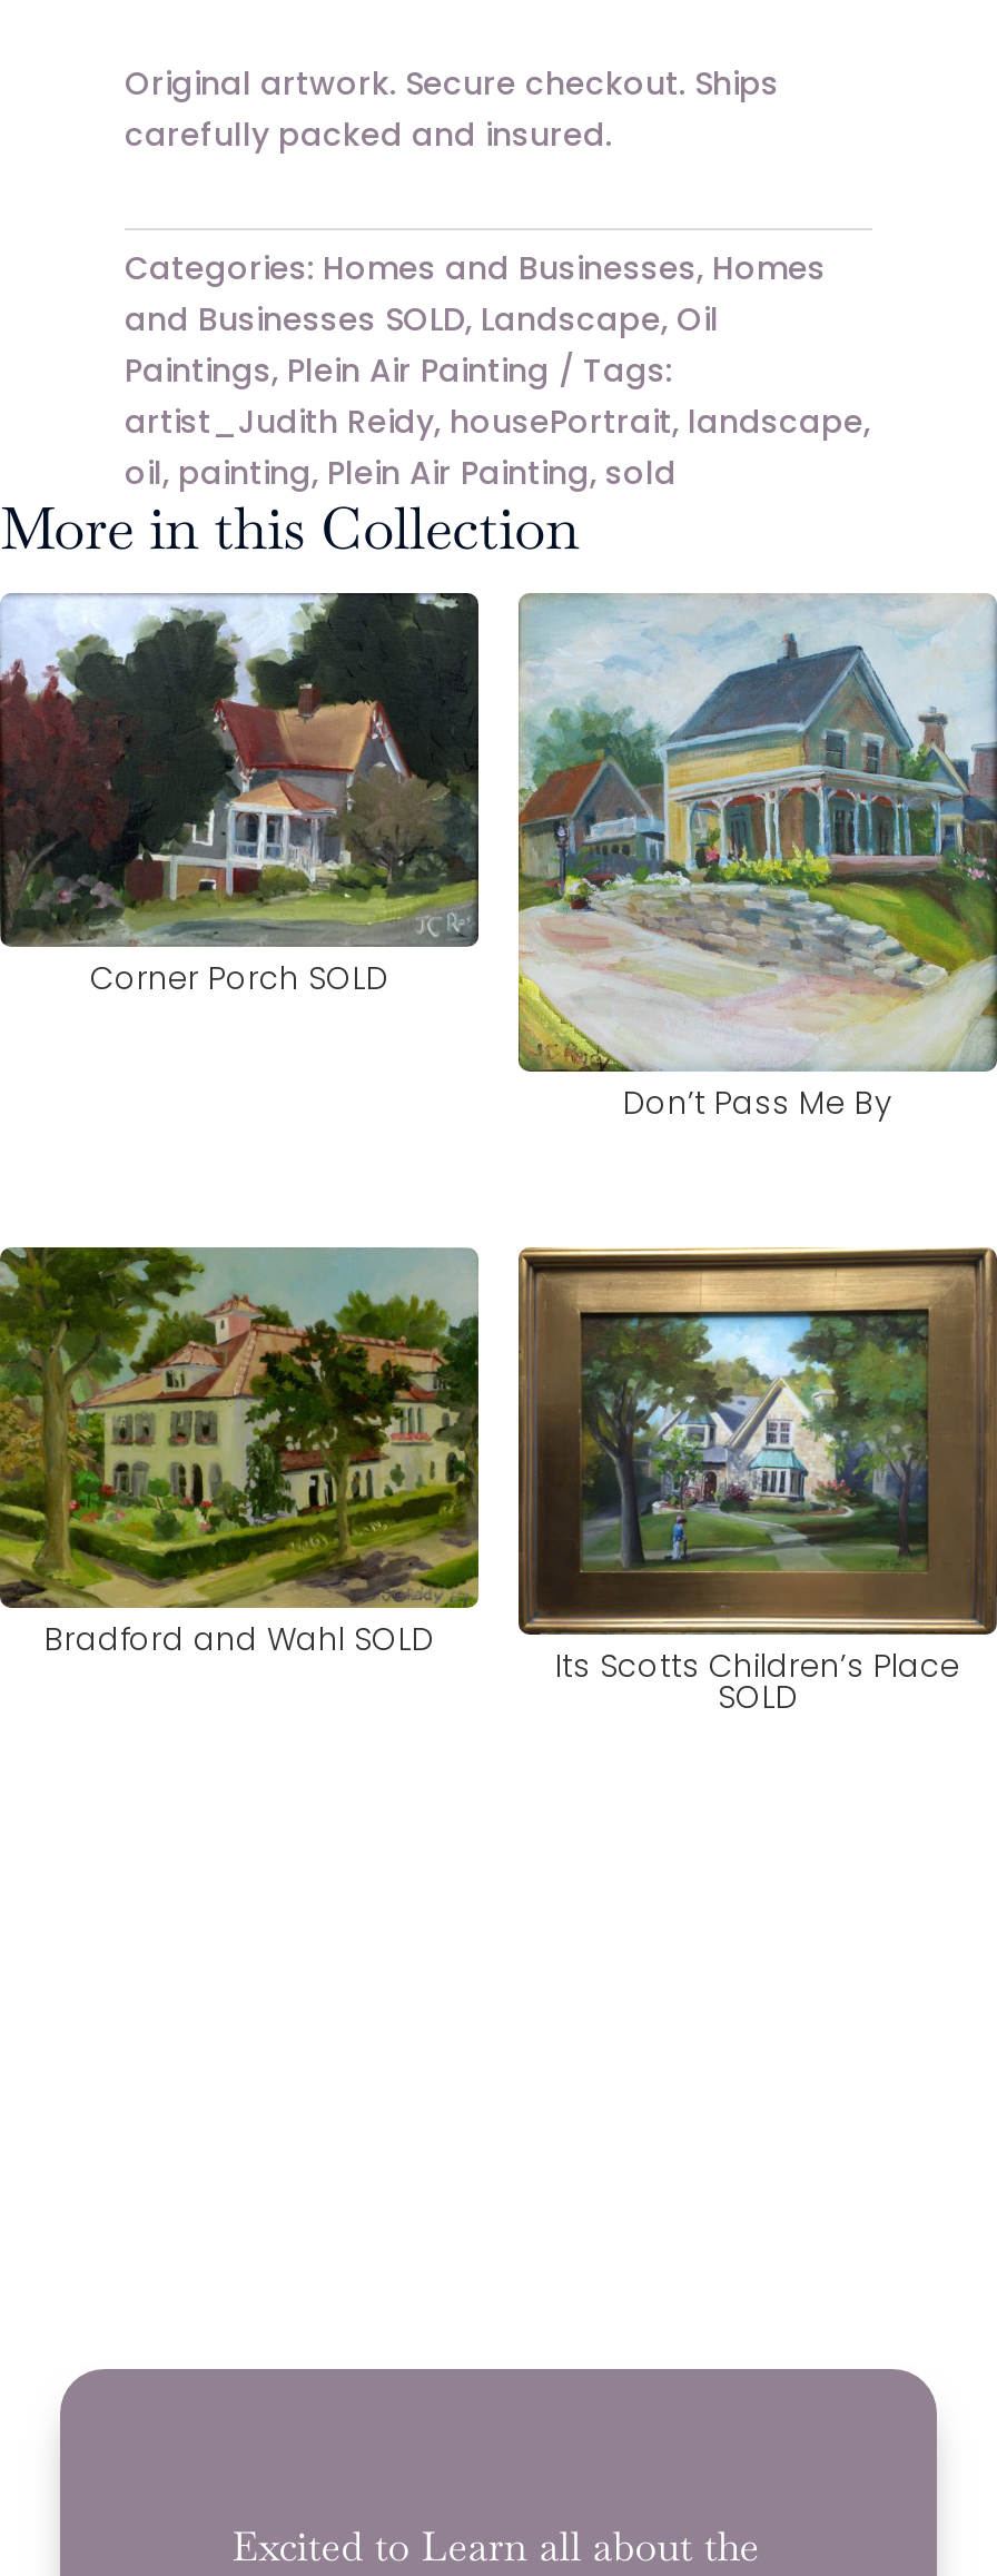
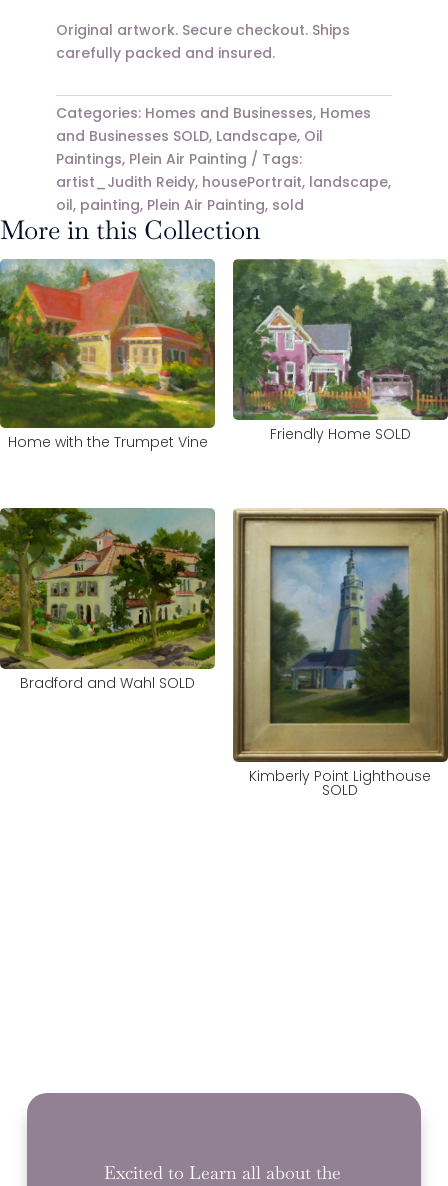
- [image]
- Corner Porch SOLD
- Don’t Pass Me By
+ [image]
+ Home with the Trumpet Vine
+ Friendly Home SOLD

- [image]
+ [image]

moved up: [image] | Bradford and Wahl SOLD

- [image]
- Its Scotts Children’s Place
+ [image]
+ Kimberly Point Lighthouse
